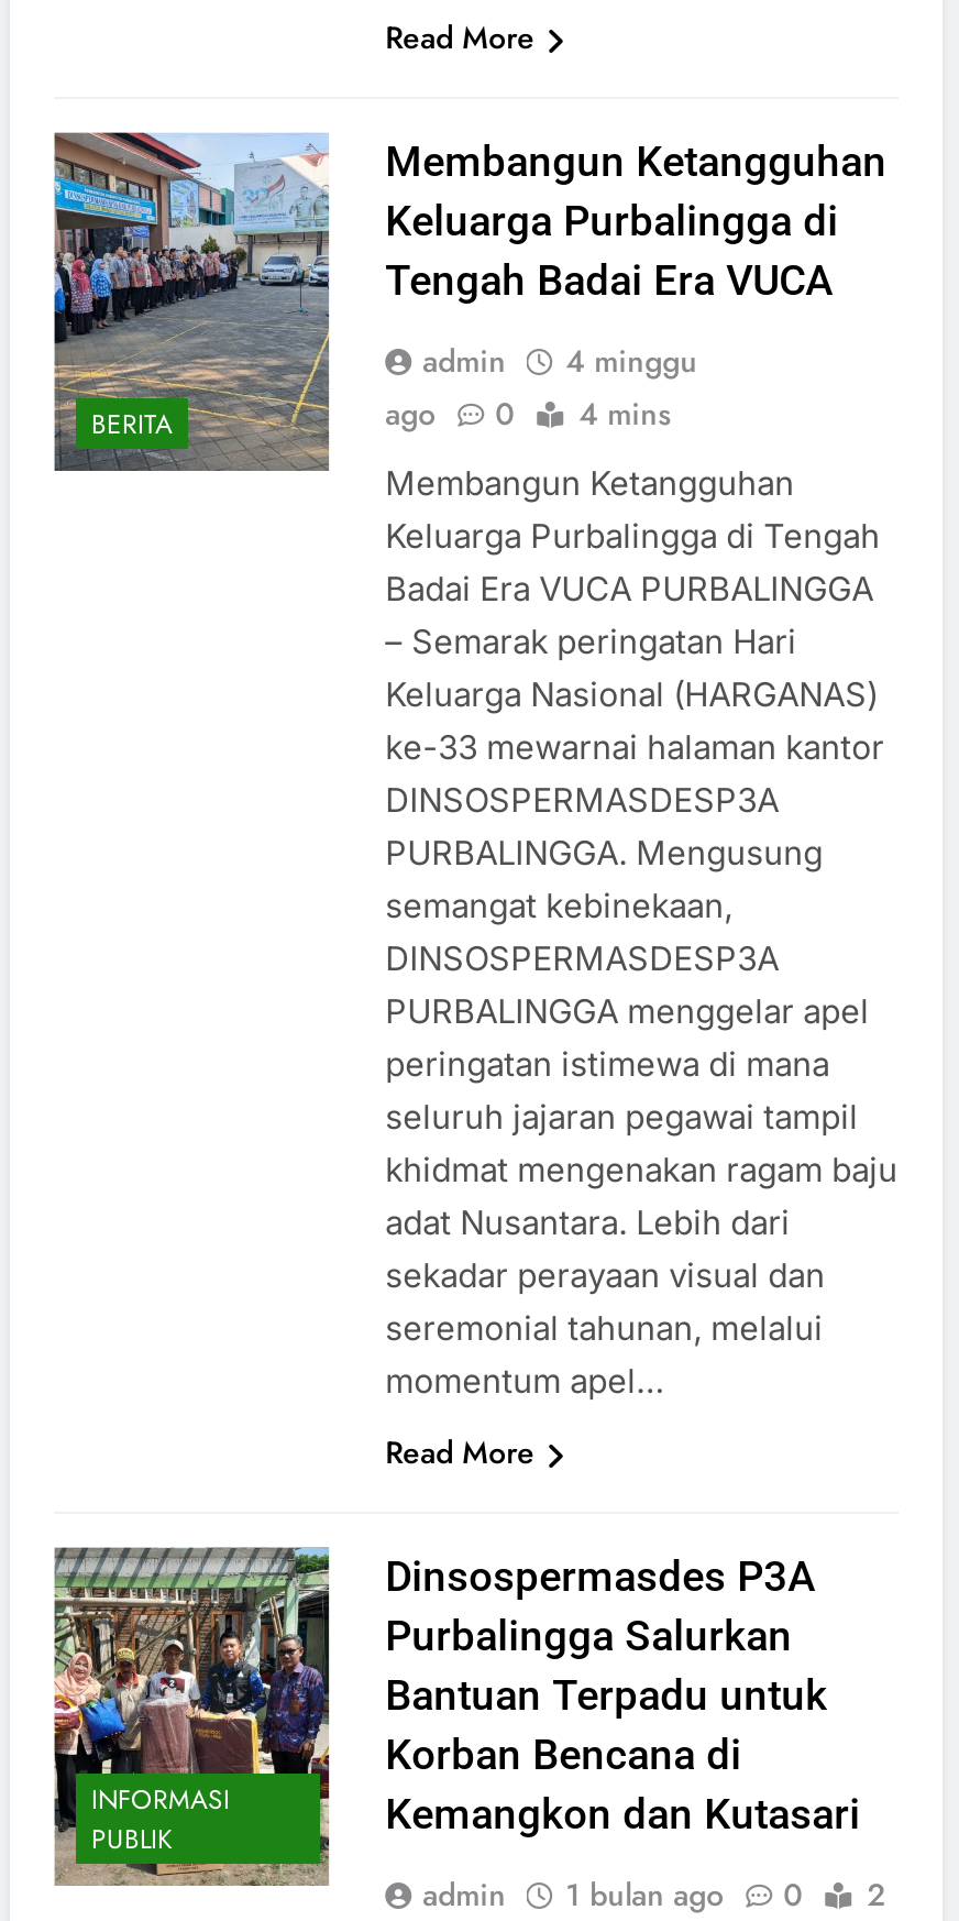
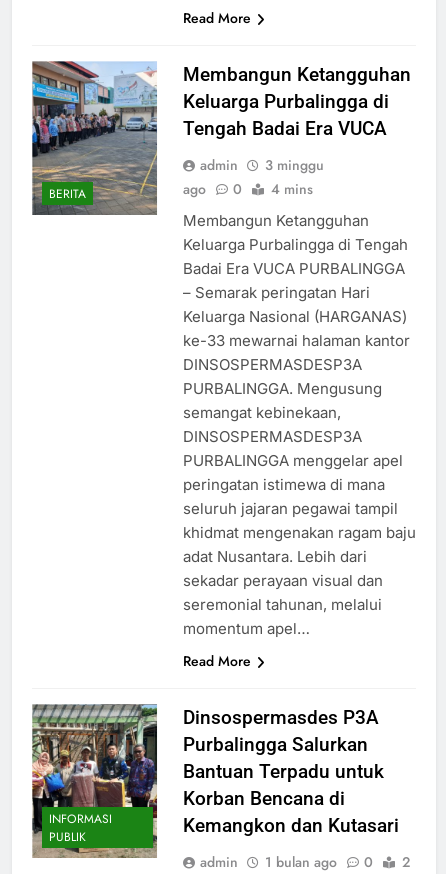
- admin 4 minggu
+ admin 3 minggu
